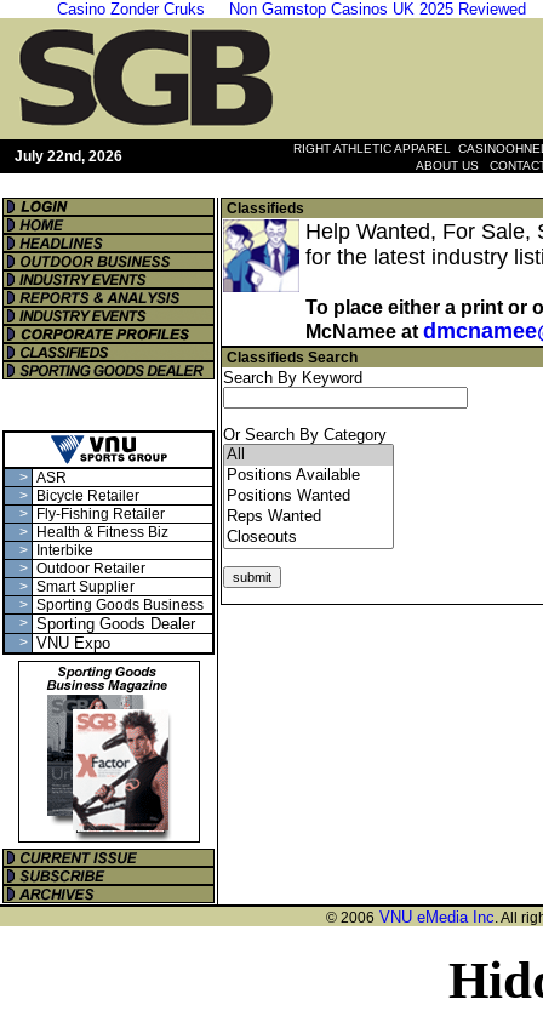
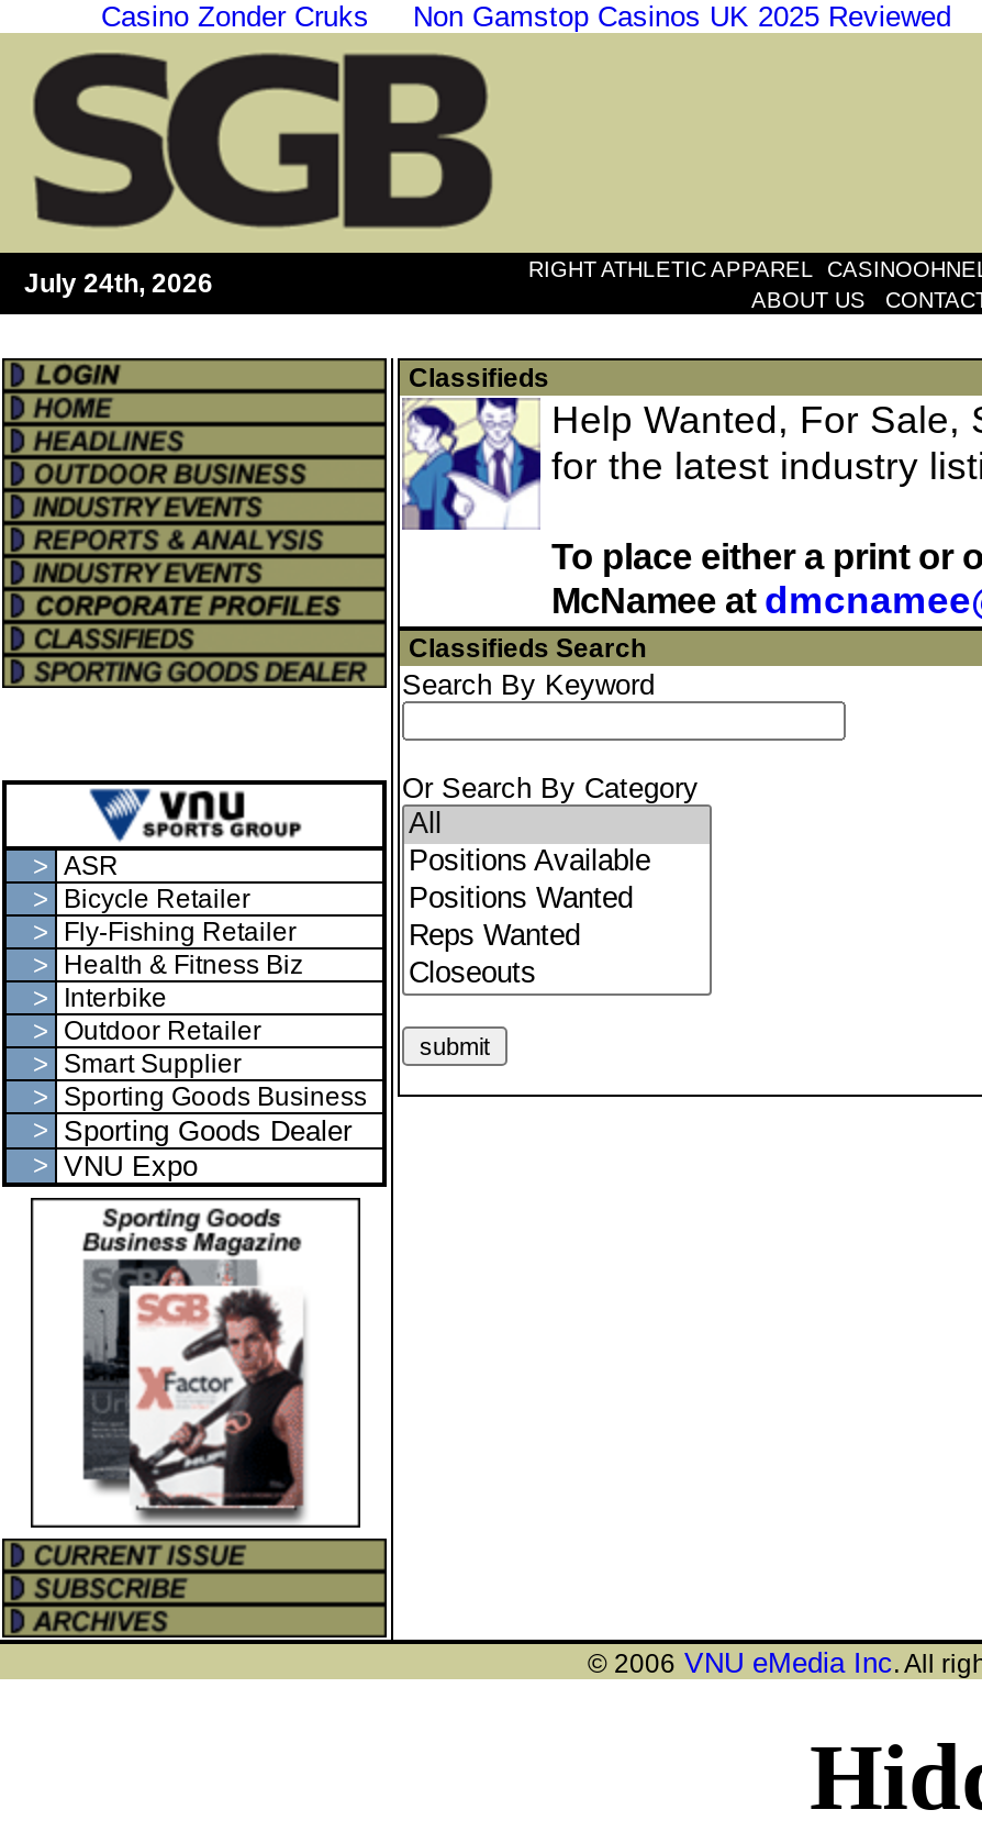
- July 22nd, 2026
+ July 24th, 2026
